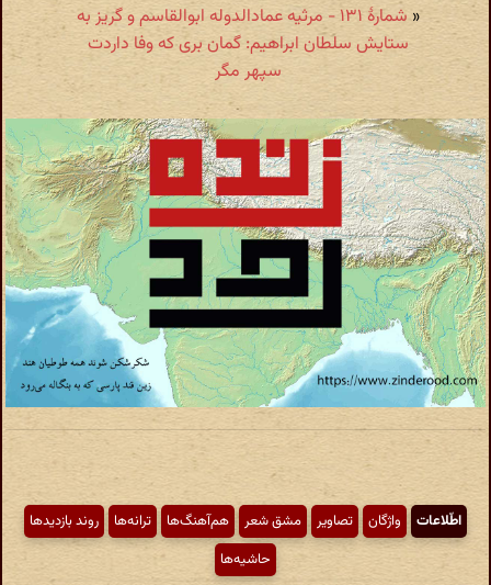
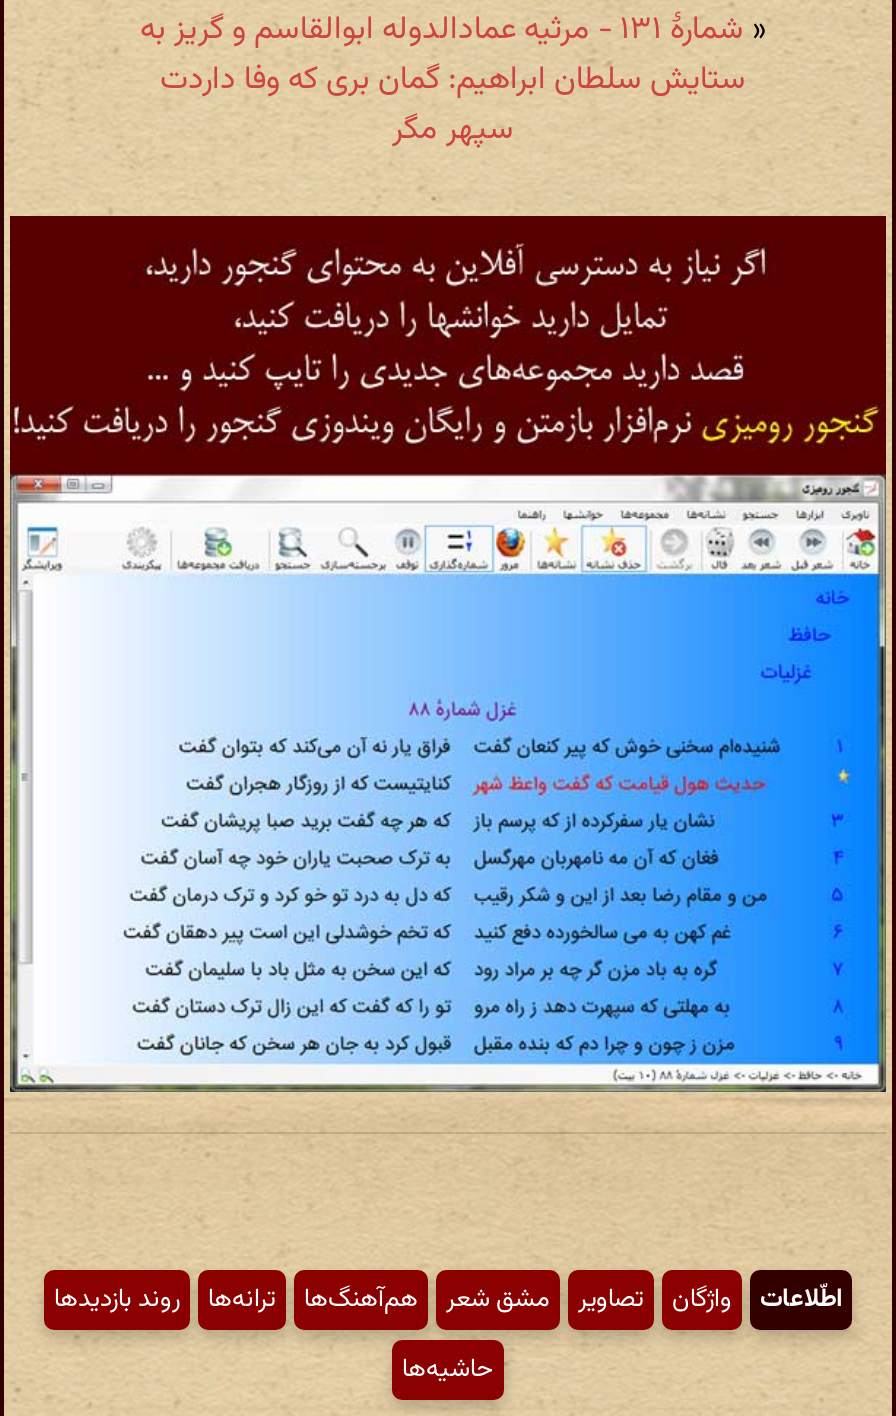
- [image]
+ [image]
